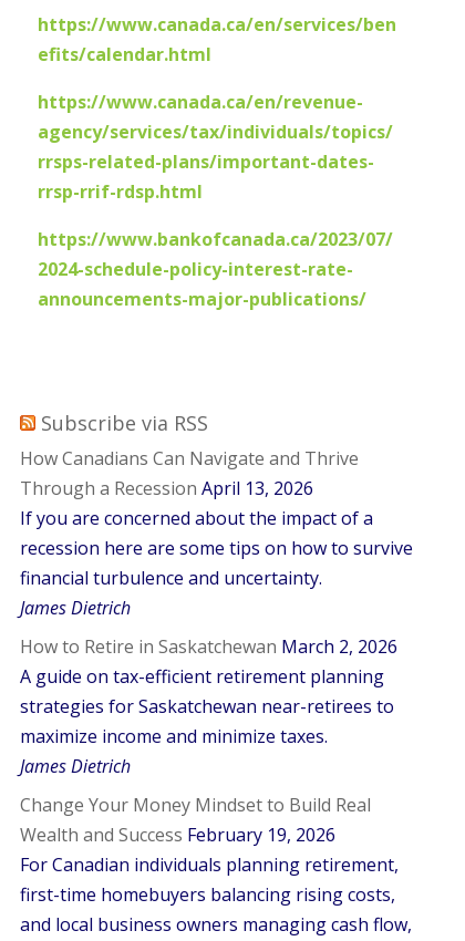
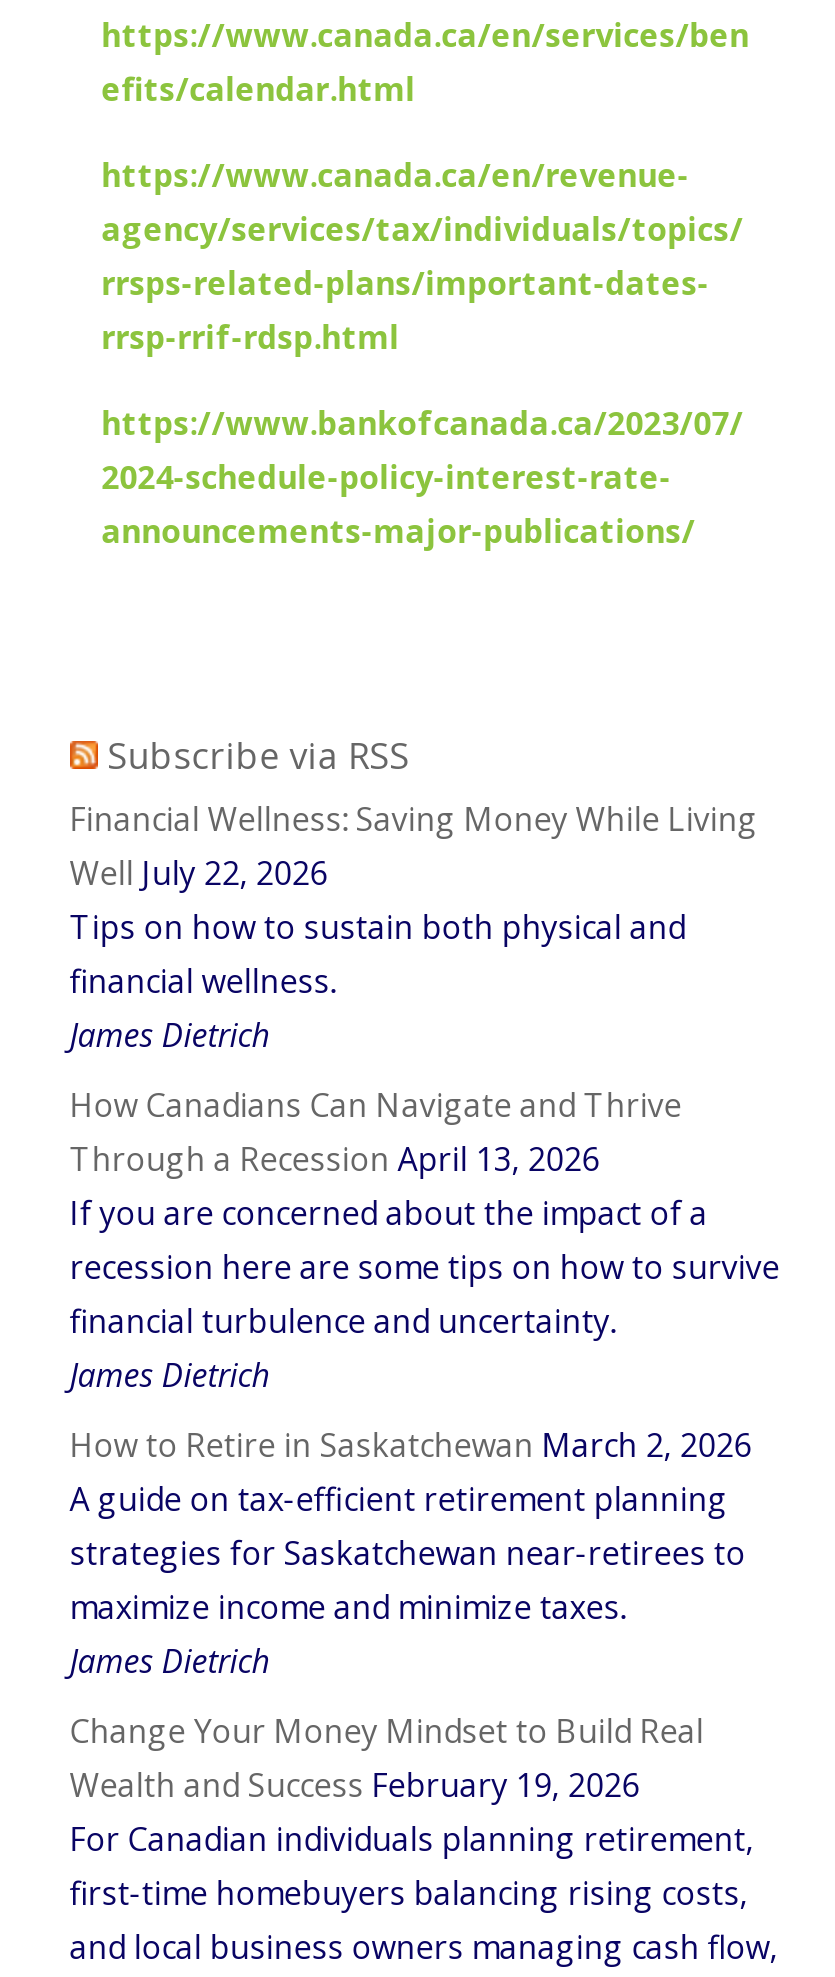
+ Financial Wellness: Saving Money While Living
+ Well July 22, 2026
+ Tips on how to sustain both physical and
+ financial wellness.
+ James Dietrich
